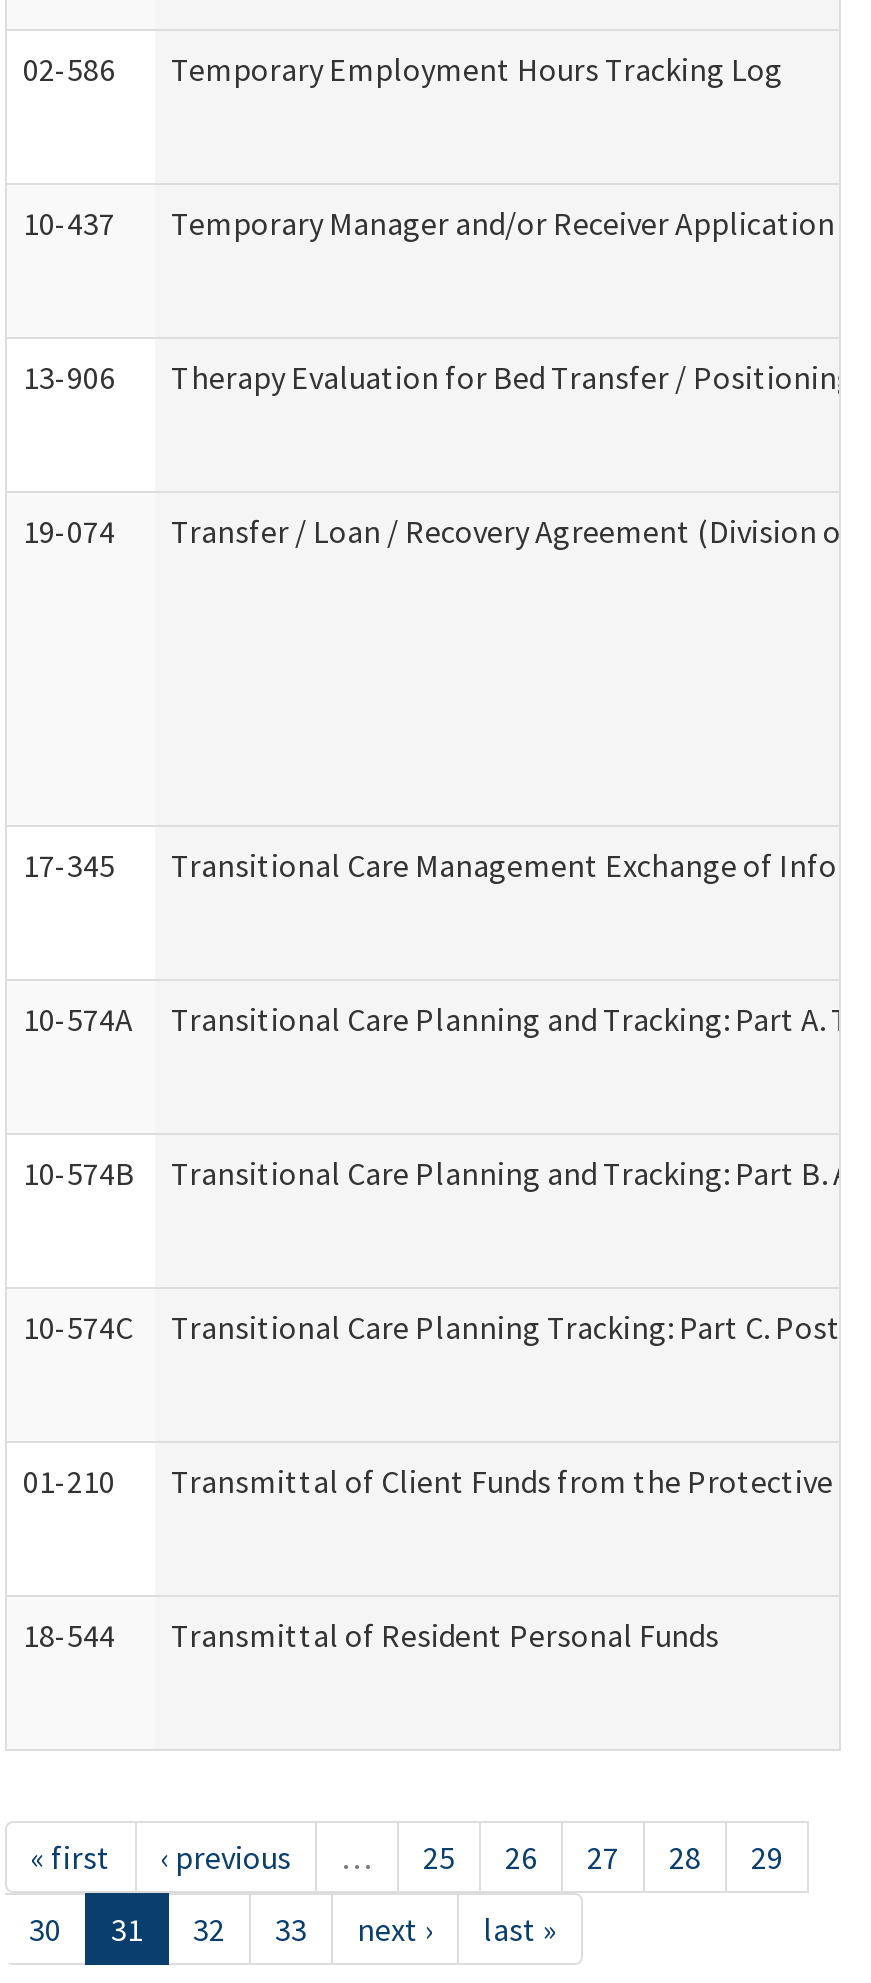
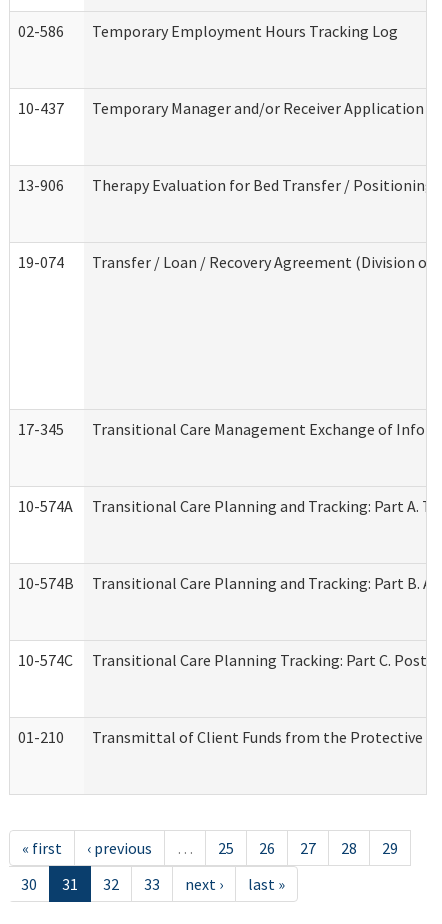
- 18-544
- Transmittal of Resident Personal Funds
